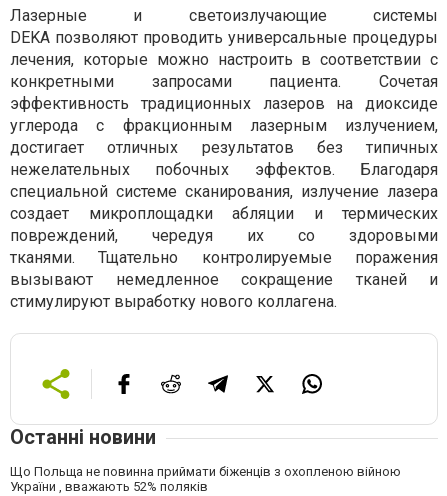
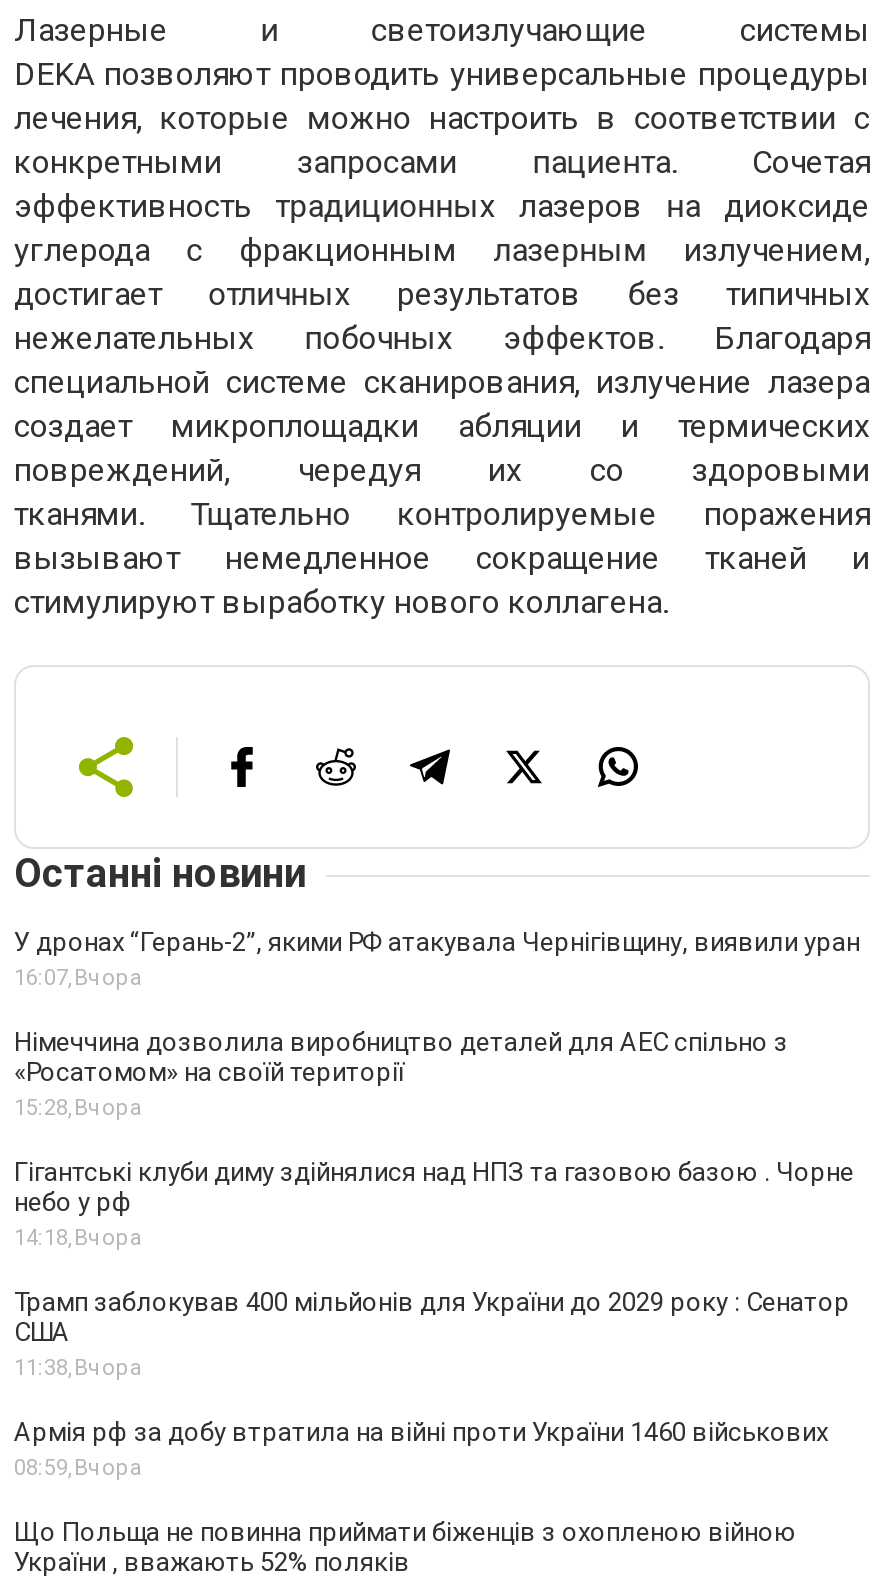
+ У дронах “Герань-2”, якими РФ атакувала Чернігівщину, виявили уран
+ 16:07, Вчора
+ Німеччина дозволила виробництво деталей для АЕС спільно з
+ «Росатомом» на своїй території
+ 15:28, Вчора
+ Гігантські клуби диму здійнялися над НПЗ та газовою базою . Чорне
+ небо у рф
+ 14:18, Вчора
+ Трамп заблокував 400 мільйонів для України до 2029 року : Сенатор
+ США
+ 11:38, Вчора
+ Армія рф за добу втратила на війні проти України 1460 військових
+ 08:59, Вчора
